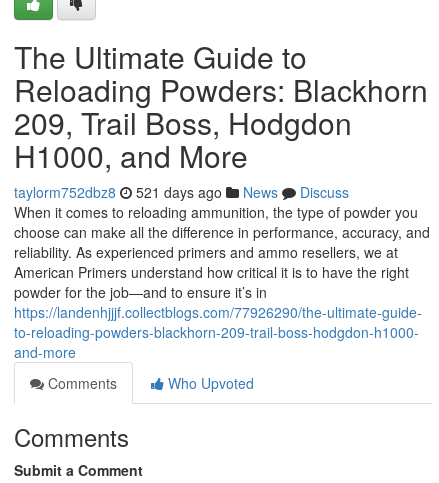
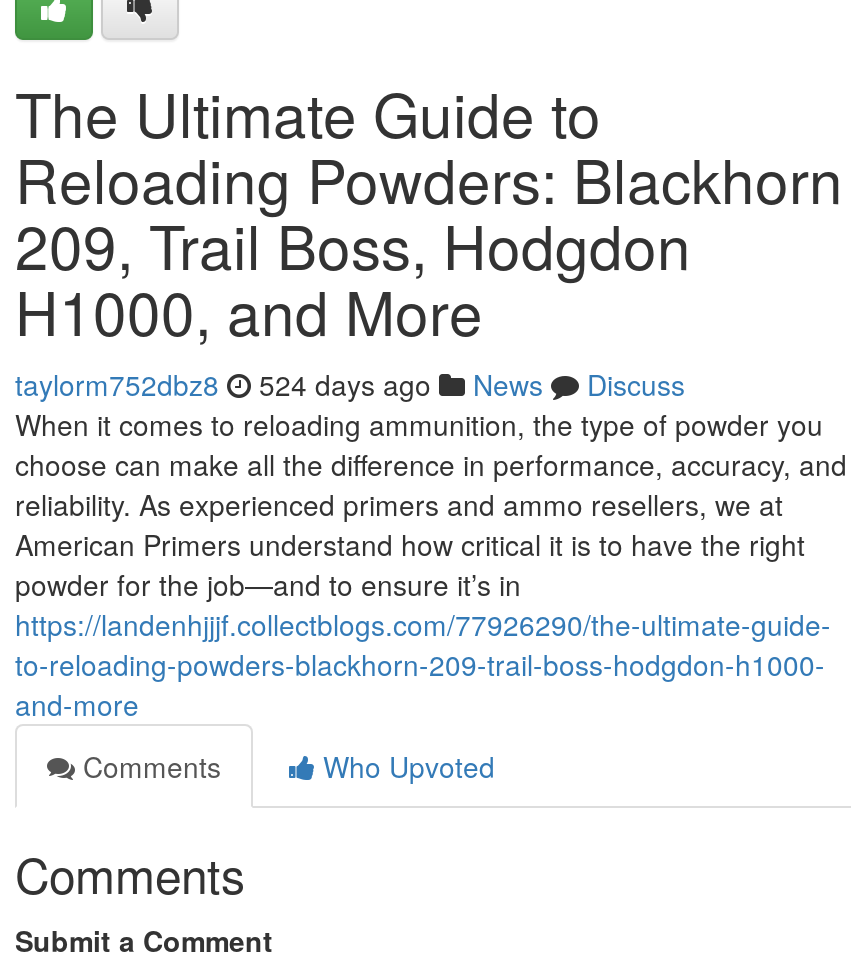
- taylorm752dbz8 521 days ago News Discuss
+ taylorm752dbz8 524 days ago News Discuss
